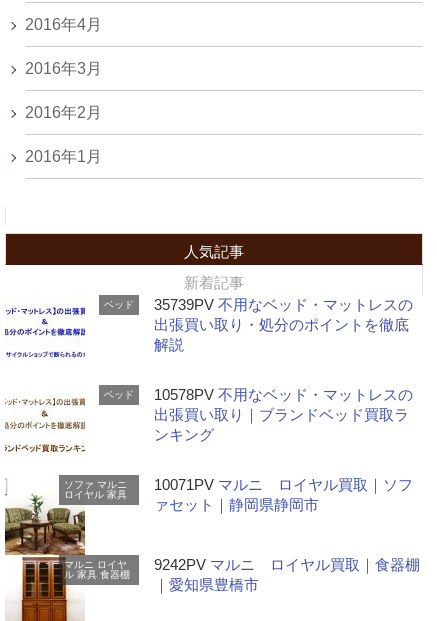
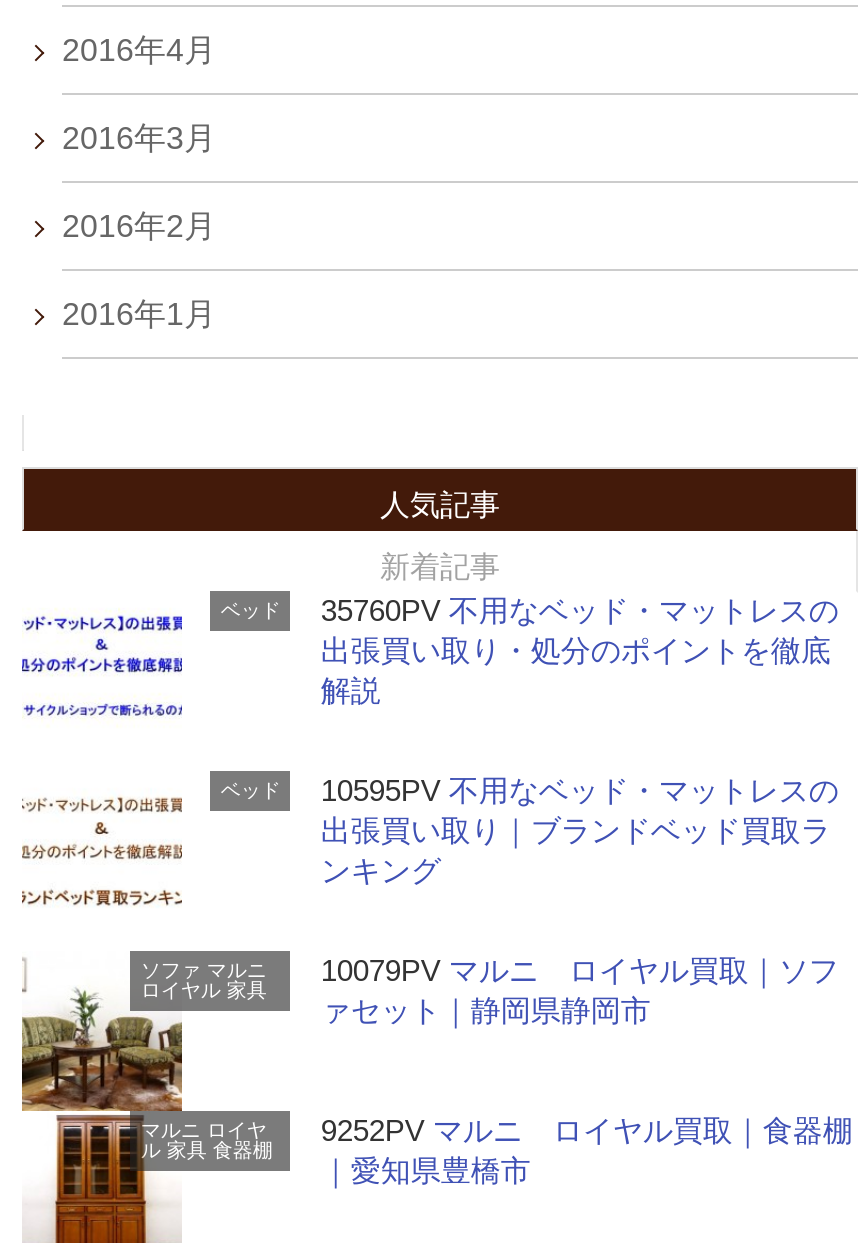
- 35739PV不用なベッド・マットレスの
+ 35760PV不用なベッド・マットレスの

- 10578PV不用なベッド・マットレスの
+ 10595PV不用なベッド・マットレスの

- 10071PVマルニ ロイヤル買取｜ソフ
+ 10079PVマルニ ロイヤル買取｜ソフ

- 9242PVマルニ ロイヤル買取｜食器棚
+ 9252PVマルニ ロイヤル買取｜食器棚
